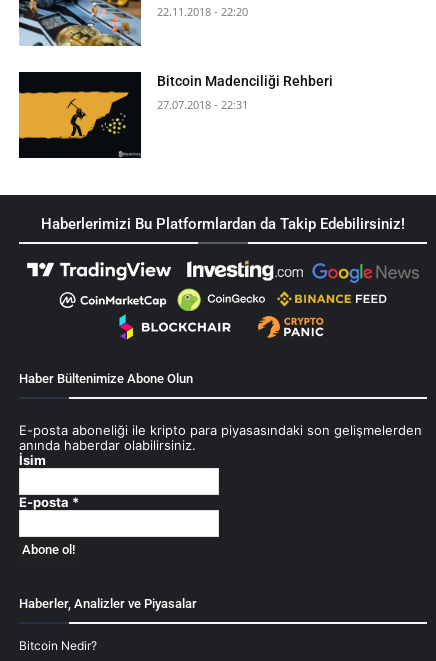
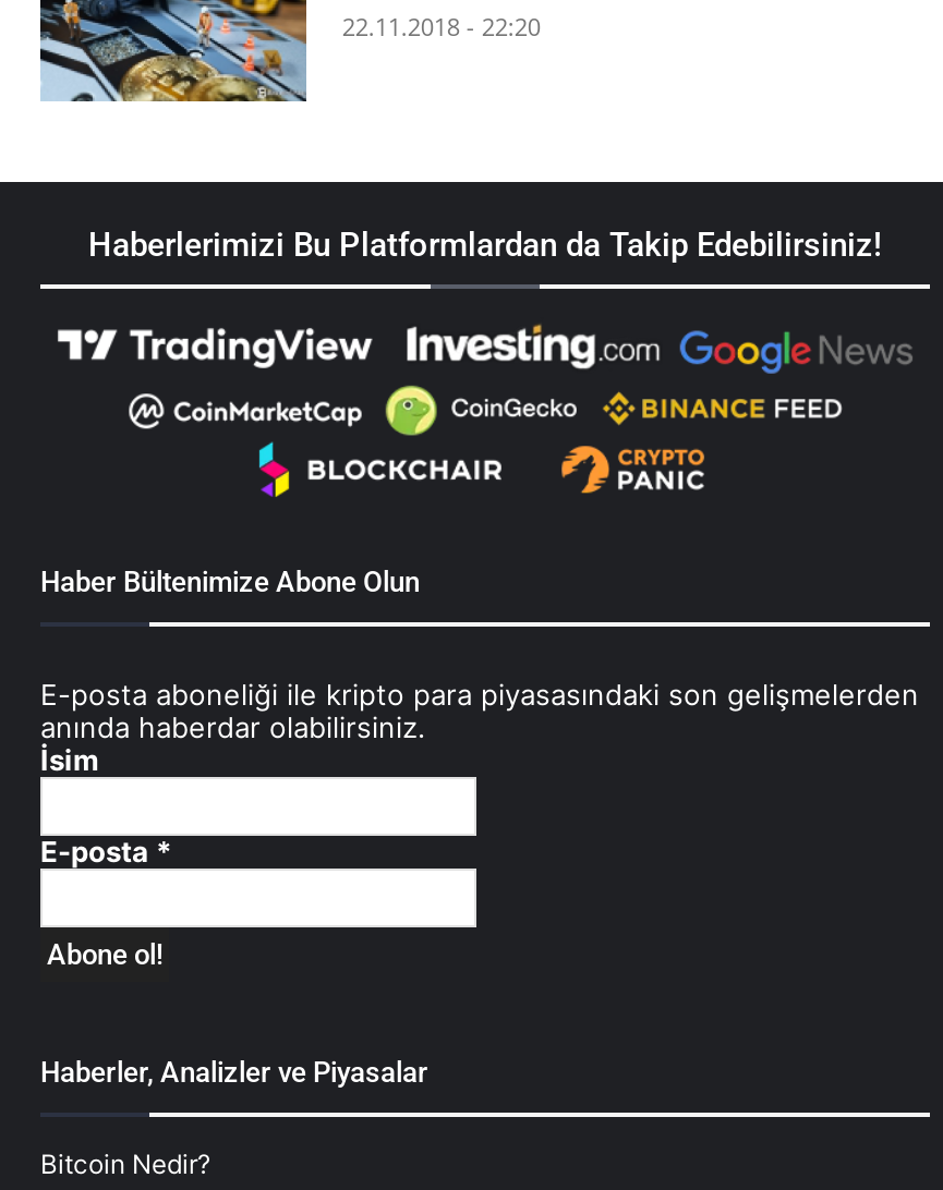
- [image]
- Bitcoin Madenciliği Rehberi
- 27.07.2018 - 22:31
